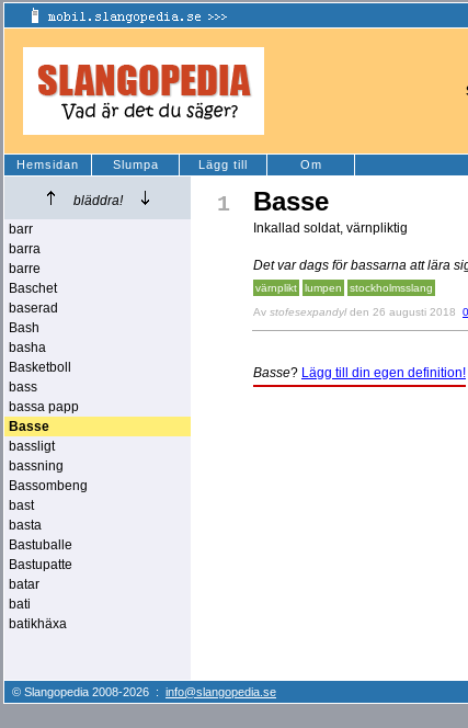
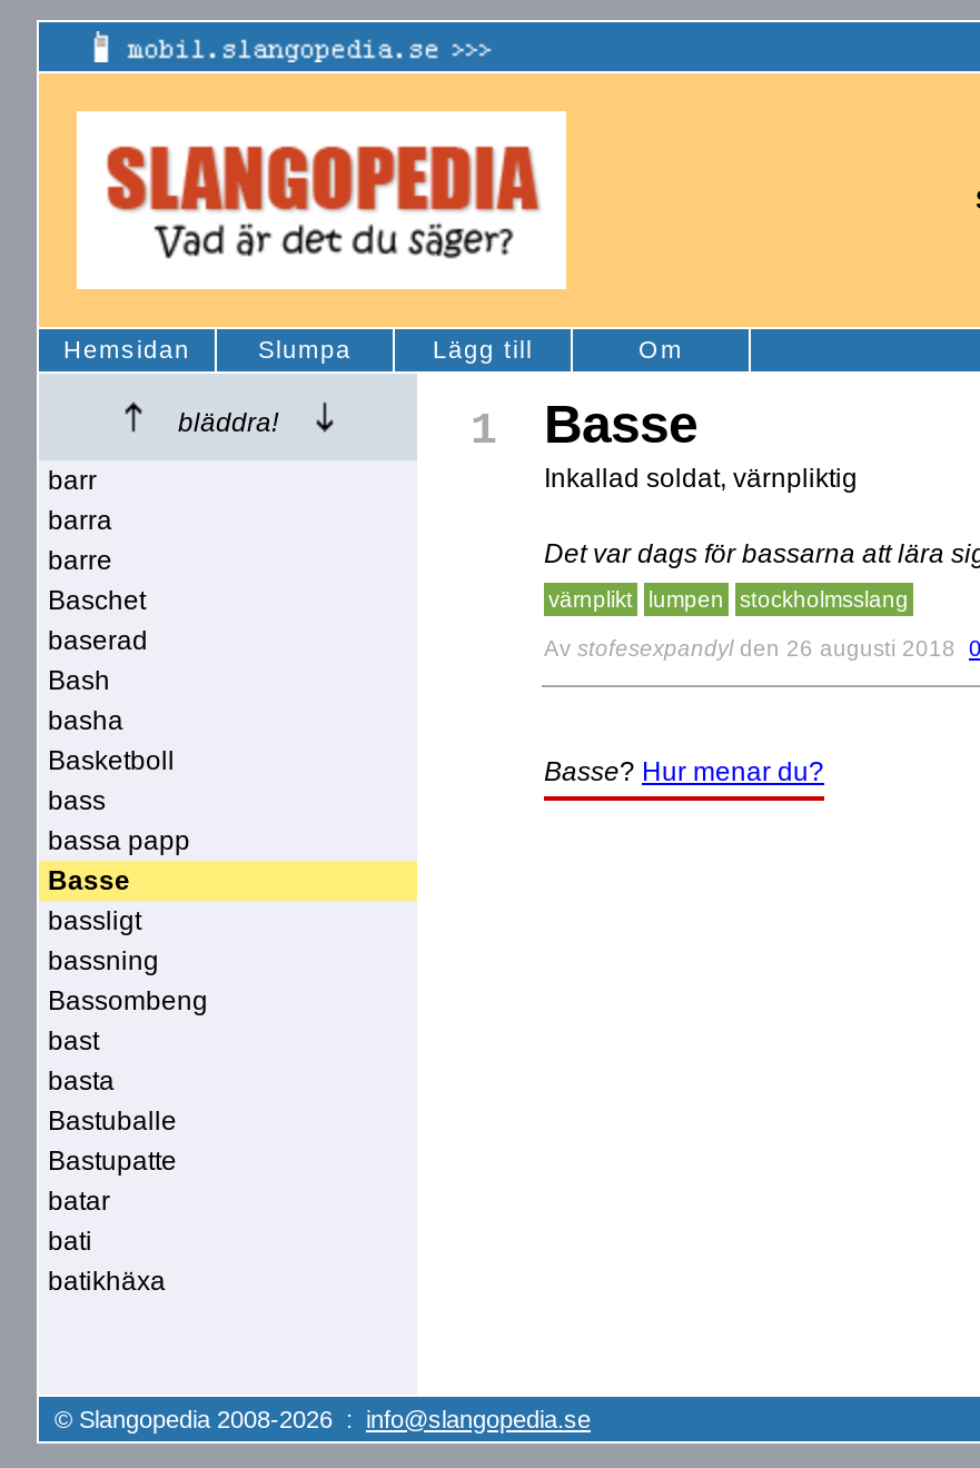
- Basse? Lägg till din egen definition!
+ Basse? Hur menar du?
